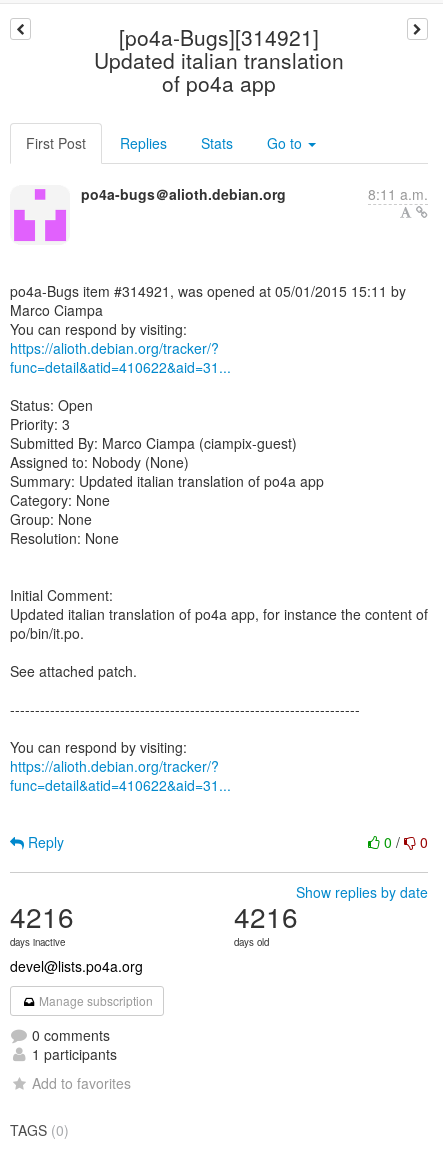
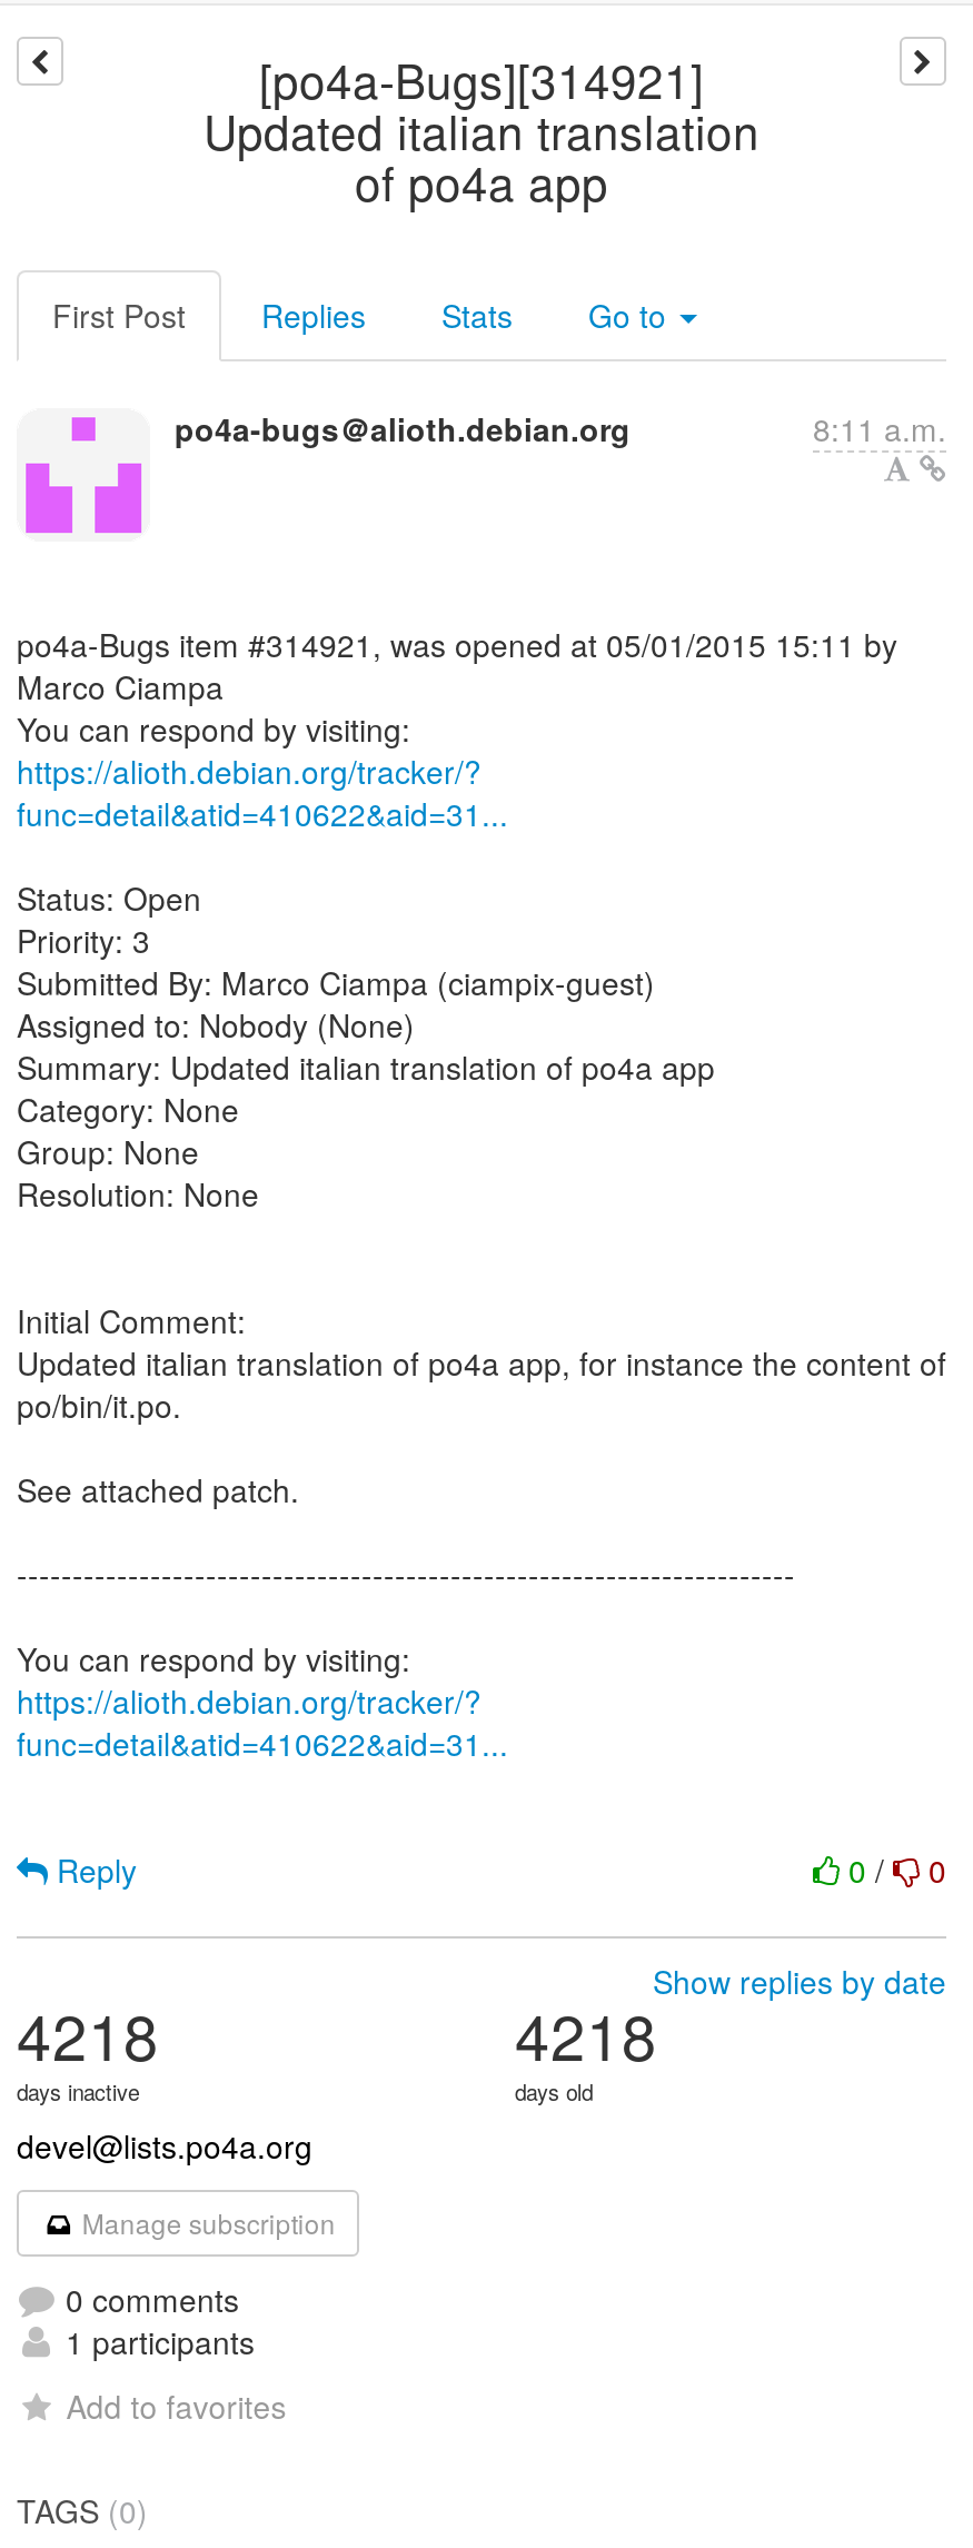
- 4216
+ 4218

- 4216
+ 4218
